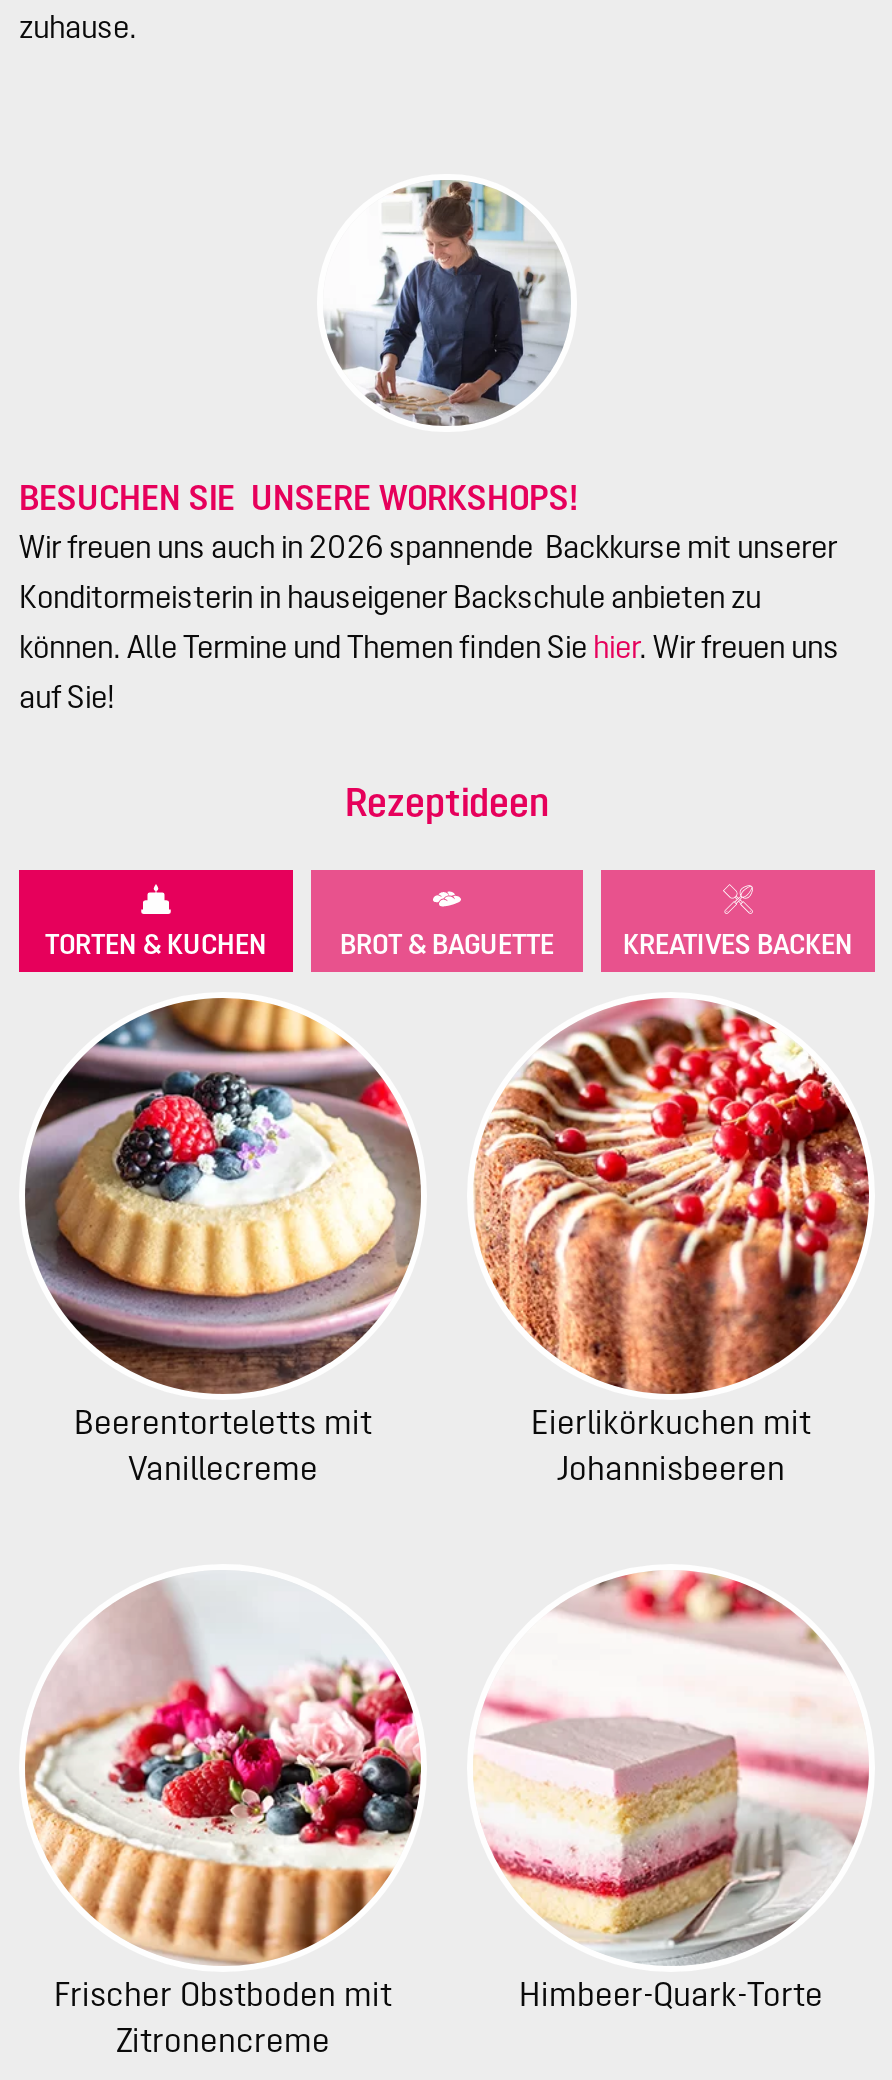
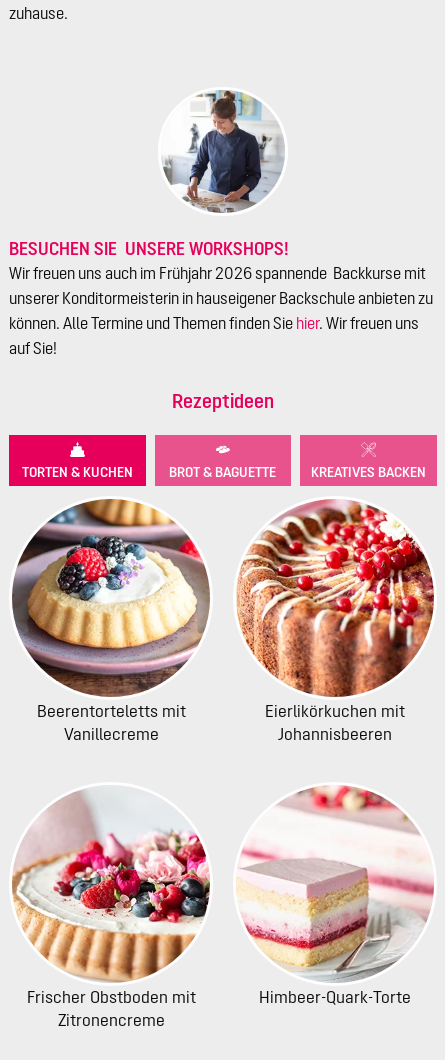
- Wir freuen uns auch in 2026 spannende Backkurse mit unserer
- Konditormeisterin in hauseigener Backschule anbieten zu
+ Wir freuen uns auch im Frühjahr 2026 spannende Backkurse mit
+ unserer Konditormeisterin in hauseigener Backschule anbieten zu
